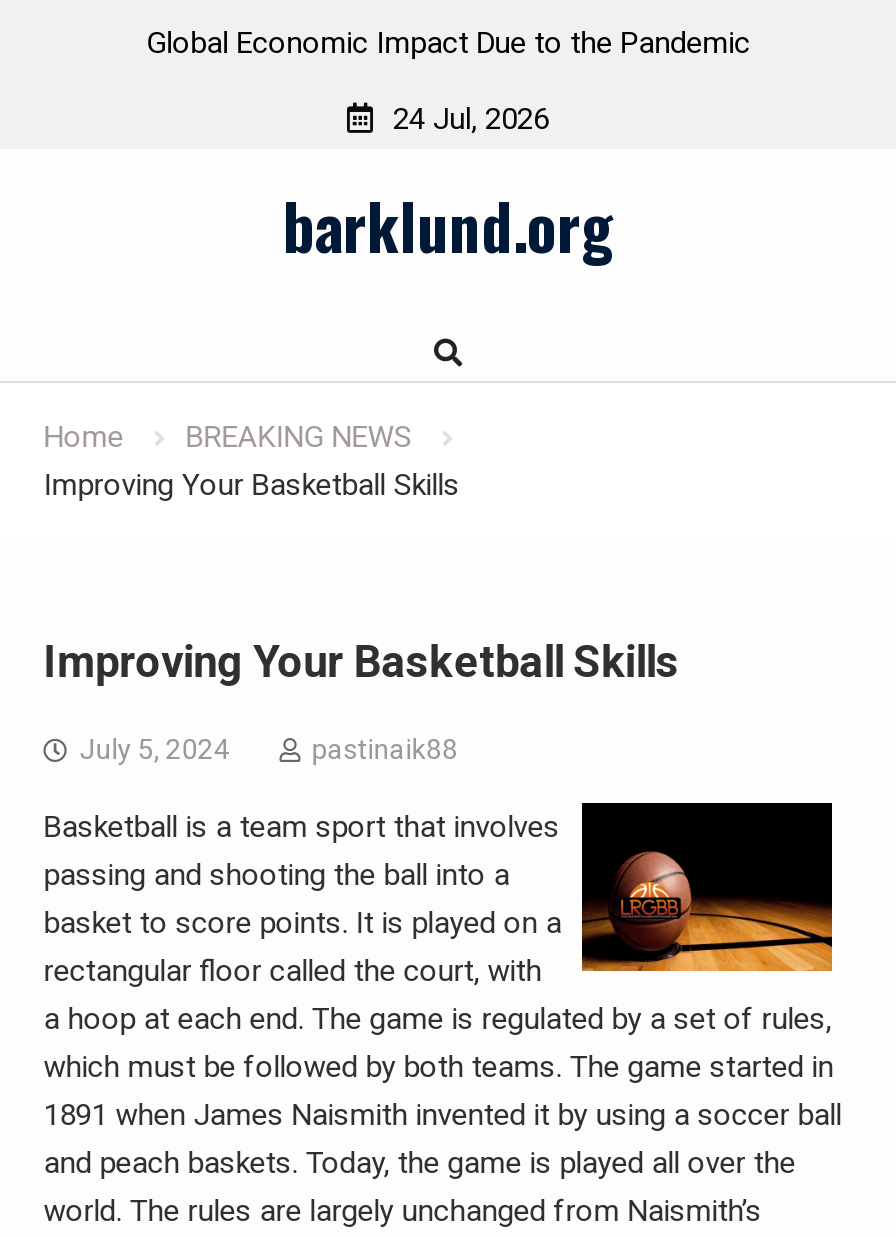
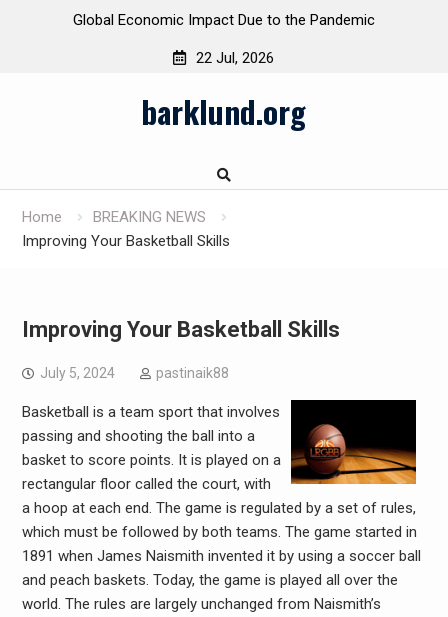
- 24 Jul, 2026
+ 22 Jul, 2026
